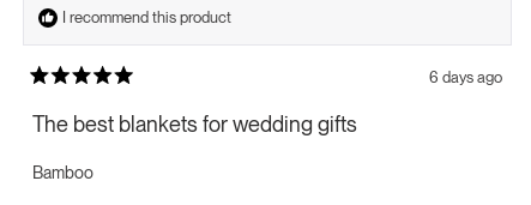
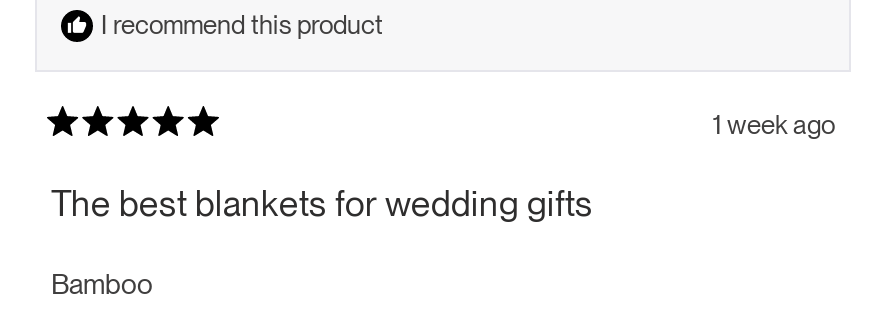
- 6 days ago
+ 1 week ago
